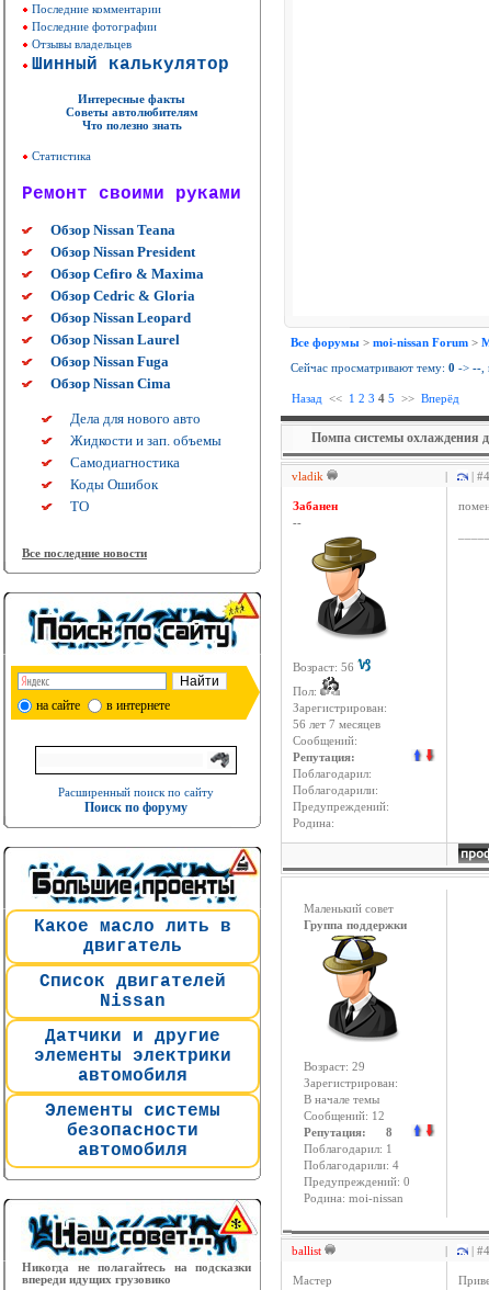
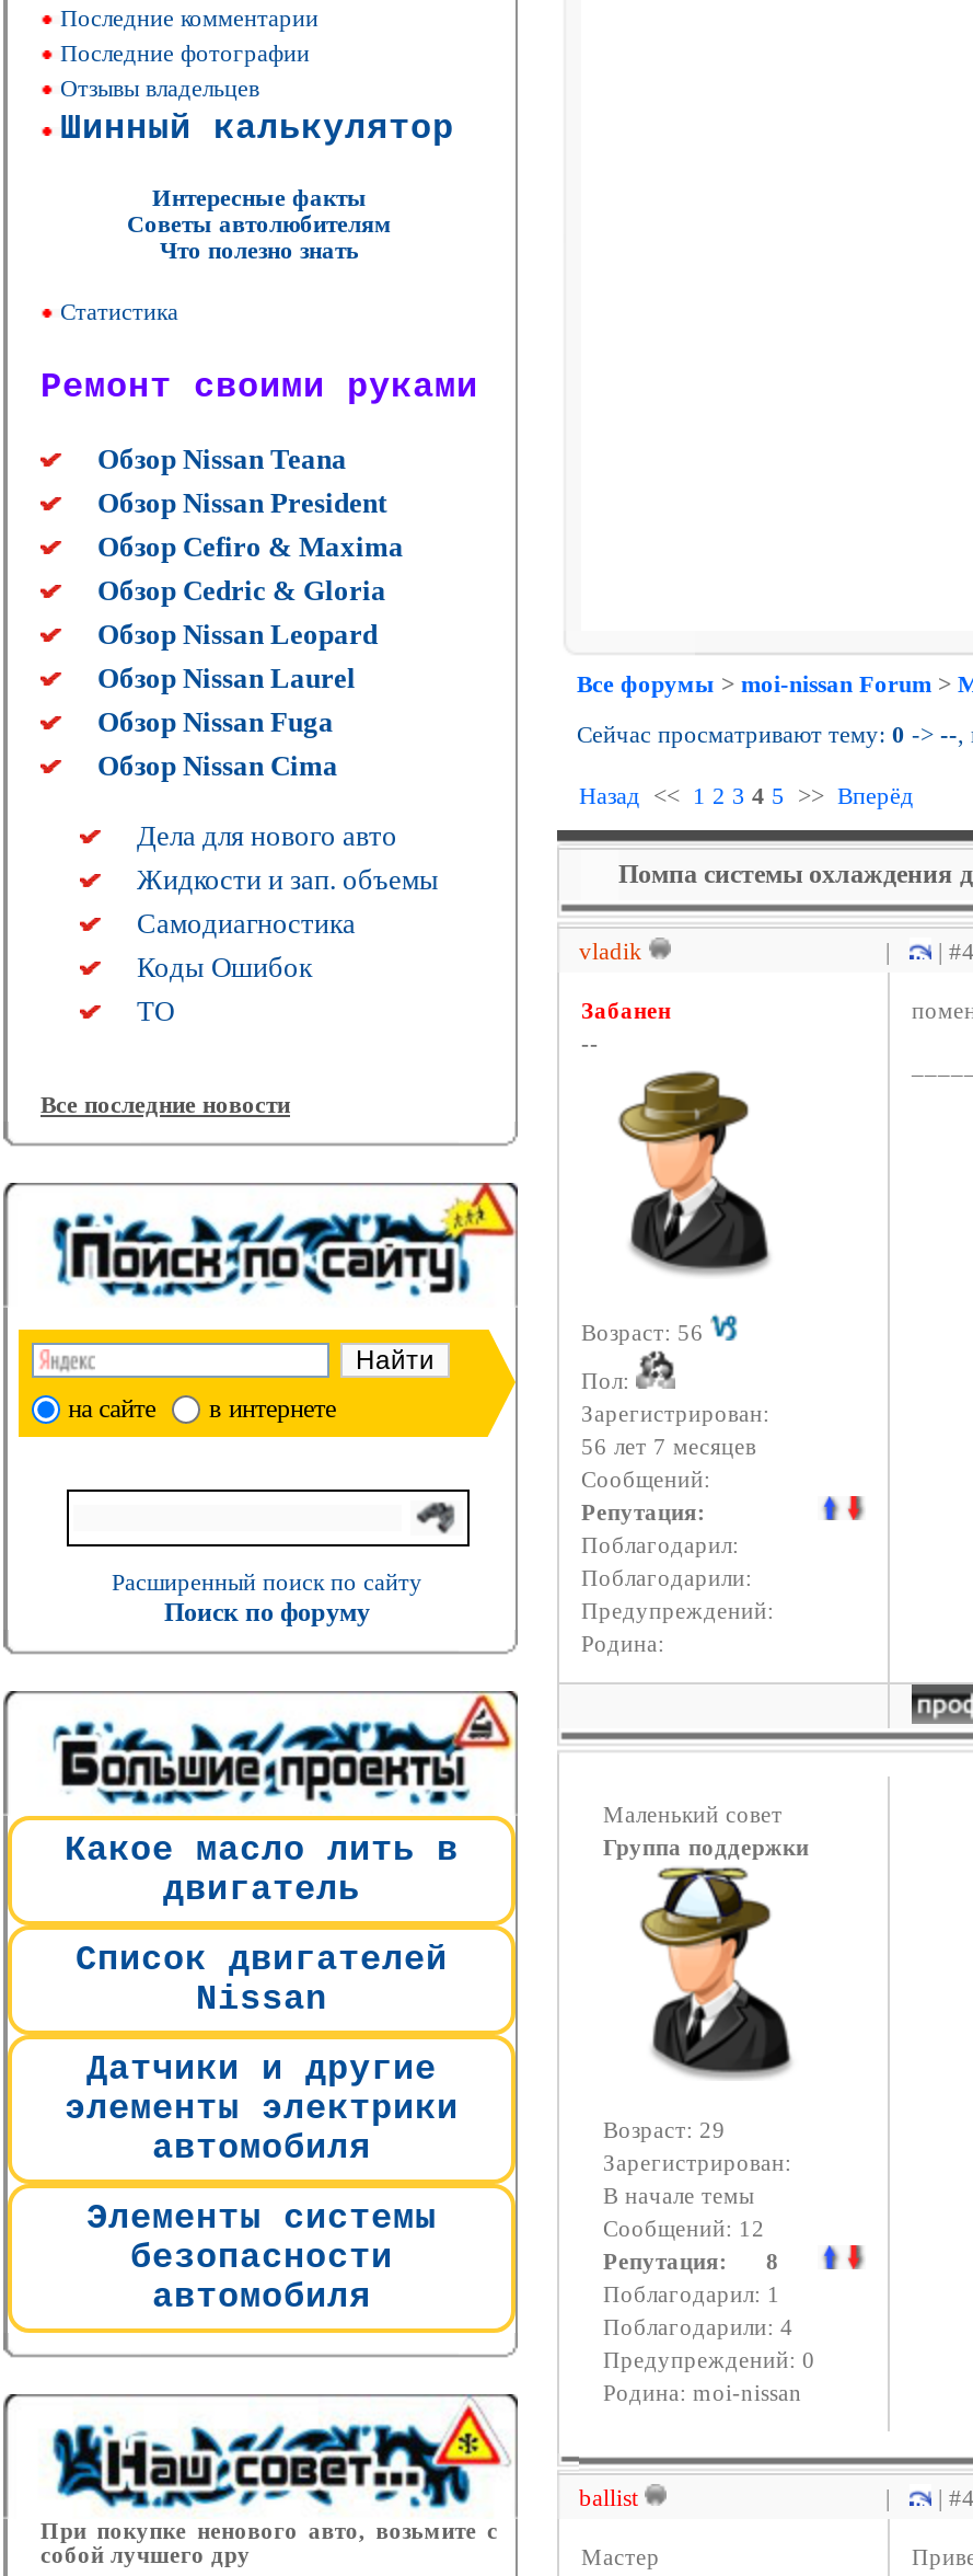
- Никогда не полагайтесь на подсказки
- впереди идущих грузовико
+ При покупке ненового авто, возьмите с
+ собой лучшего дру
